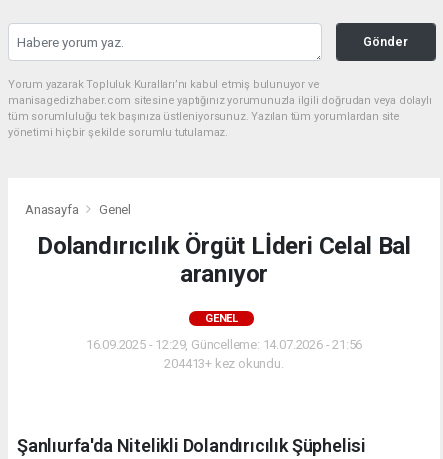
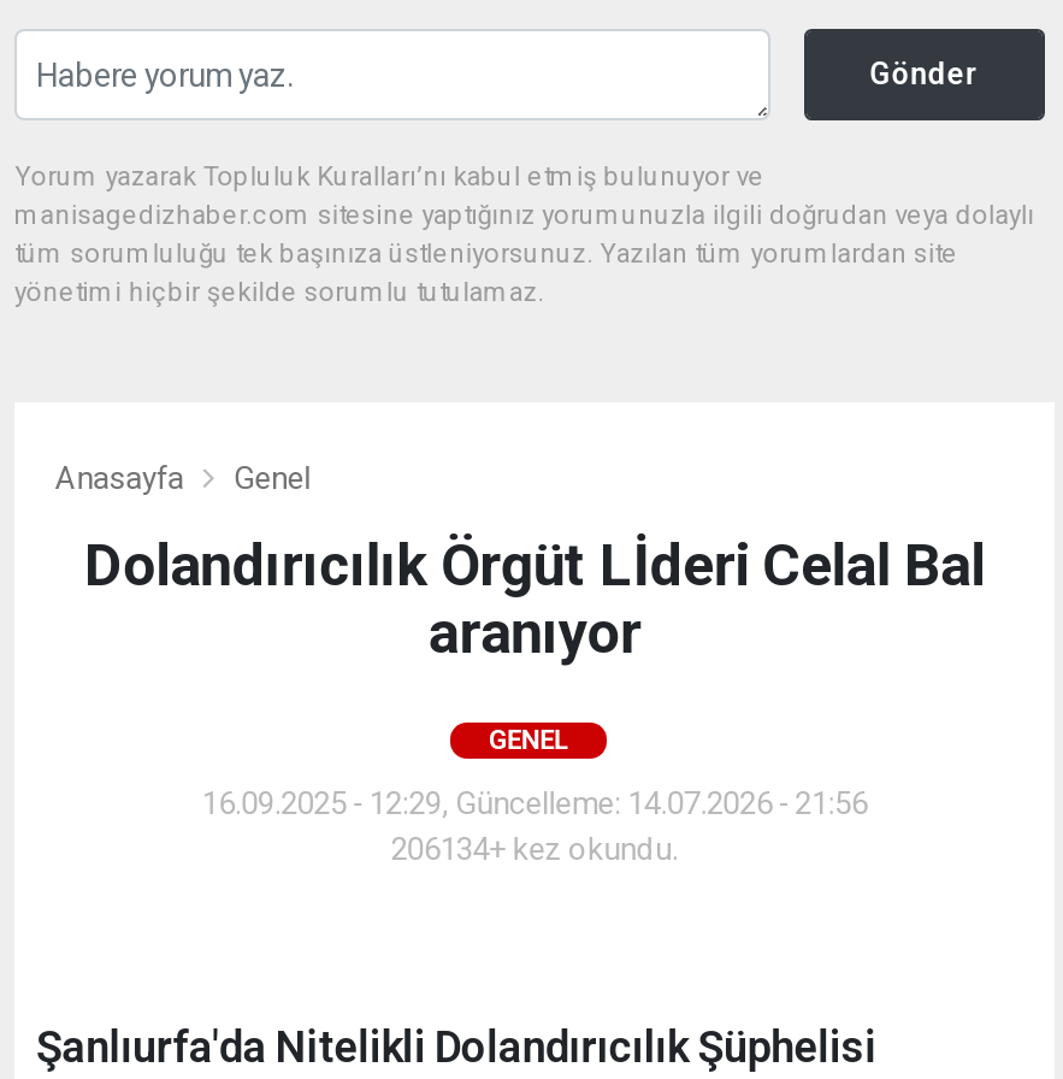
- 204413+ kez okundu.
+ 206134+ kez okundu.
